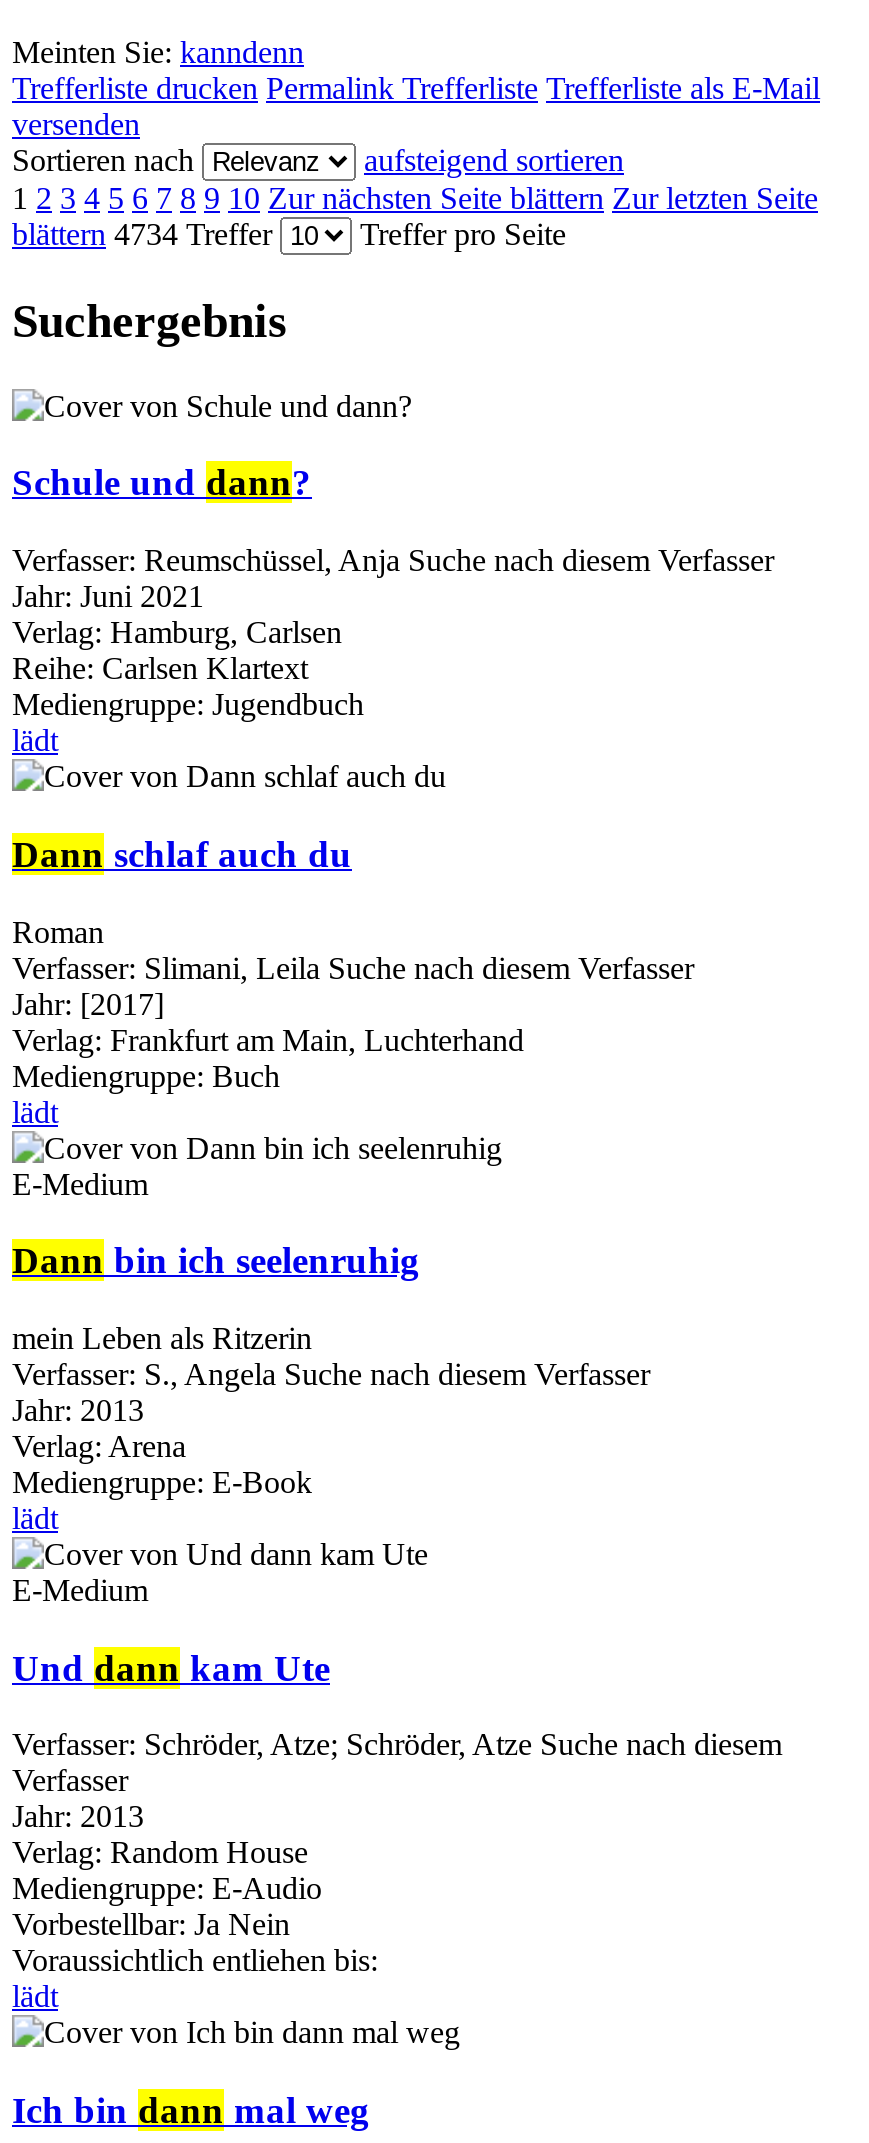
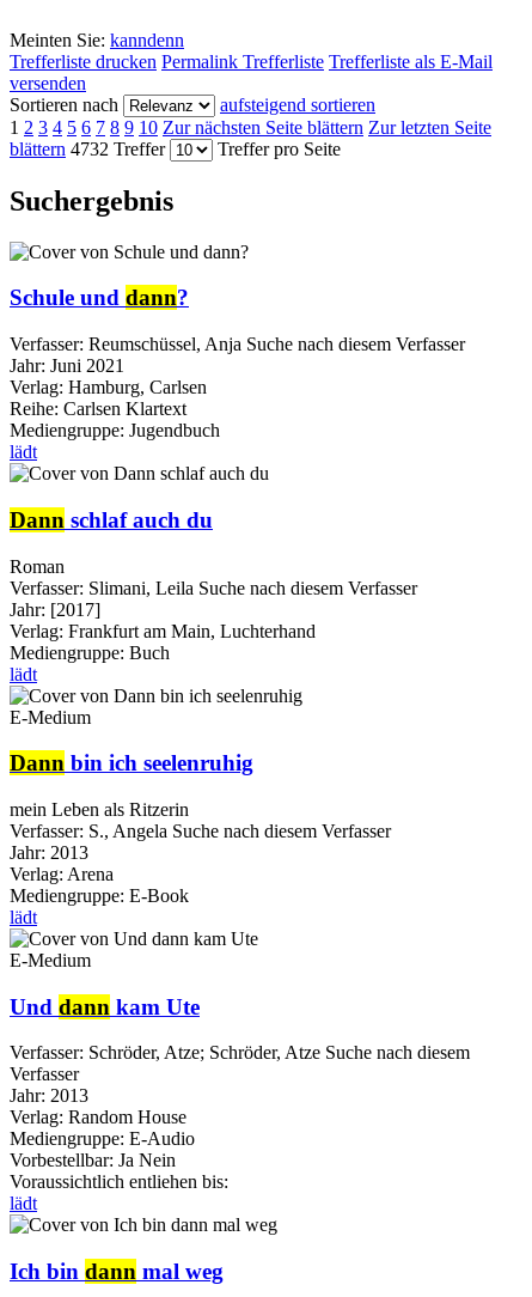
- blättern 4734 Treffer
+ blättern 4732 Treffer
